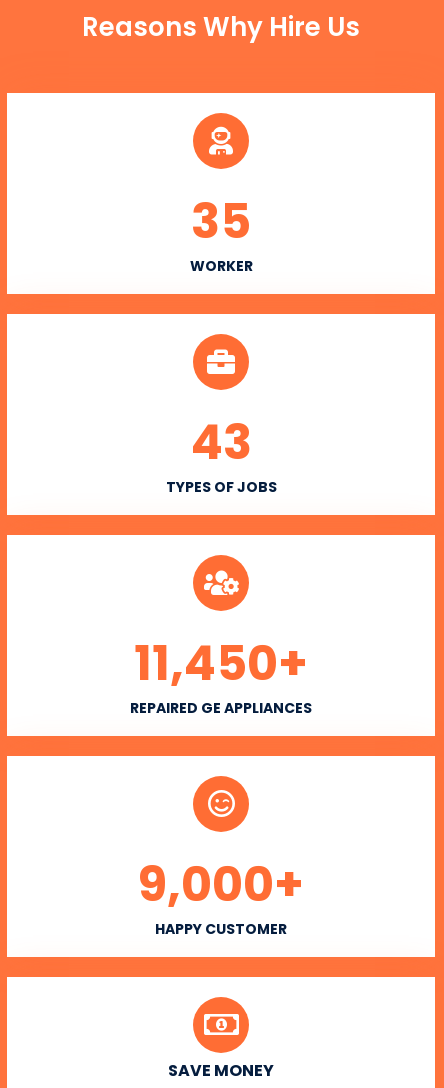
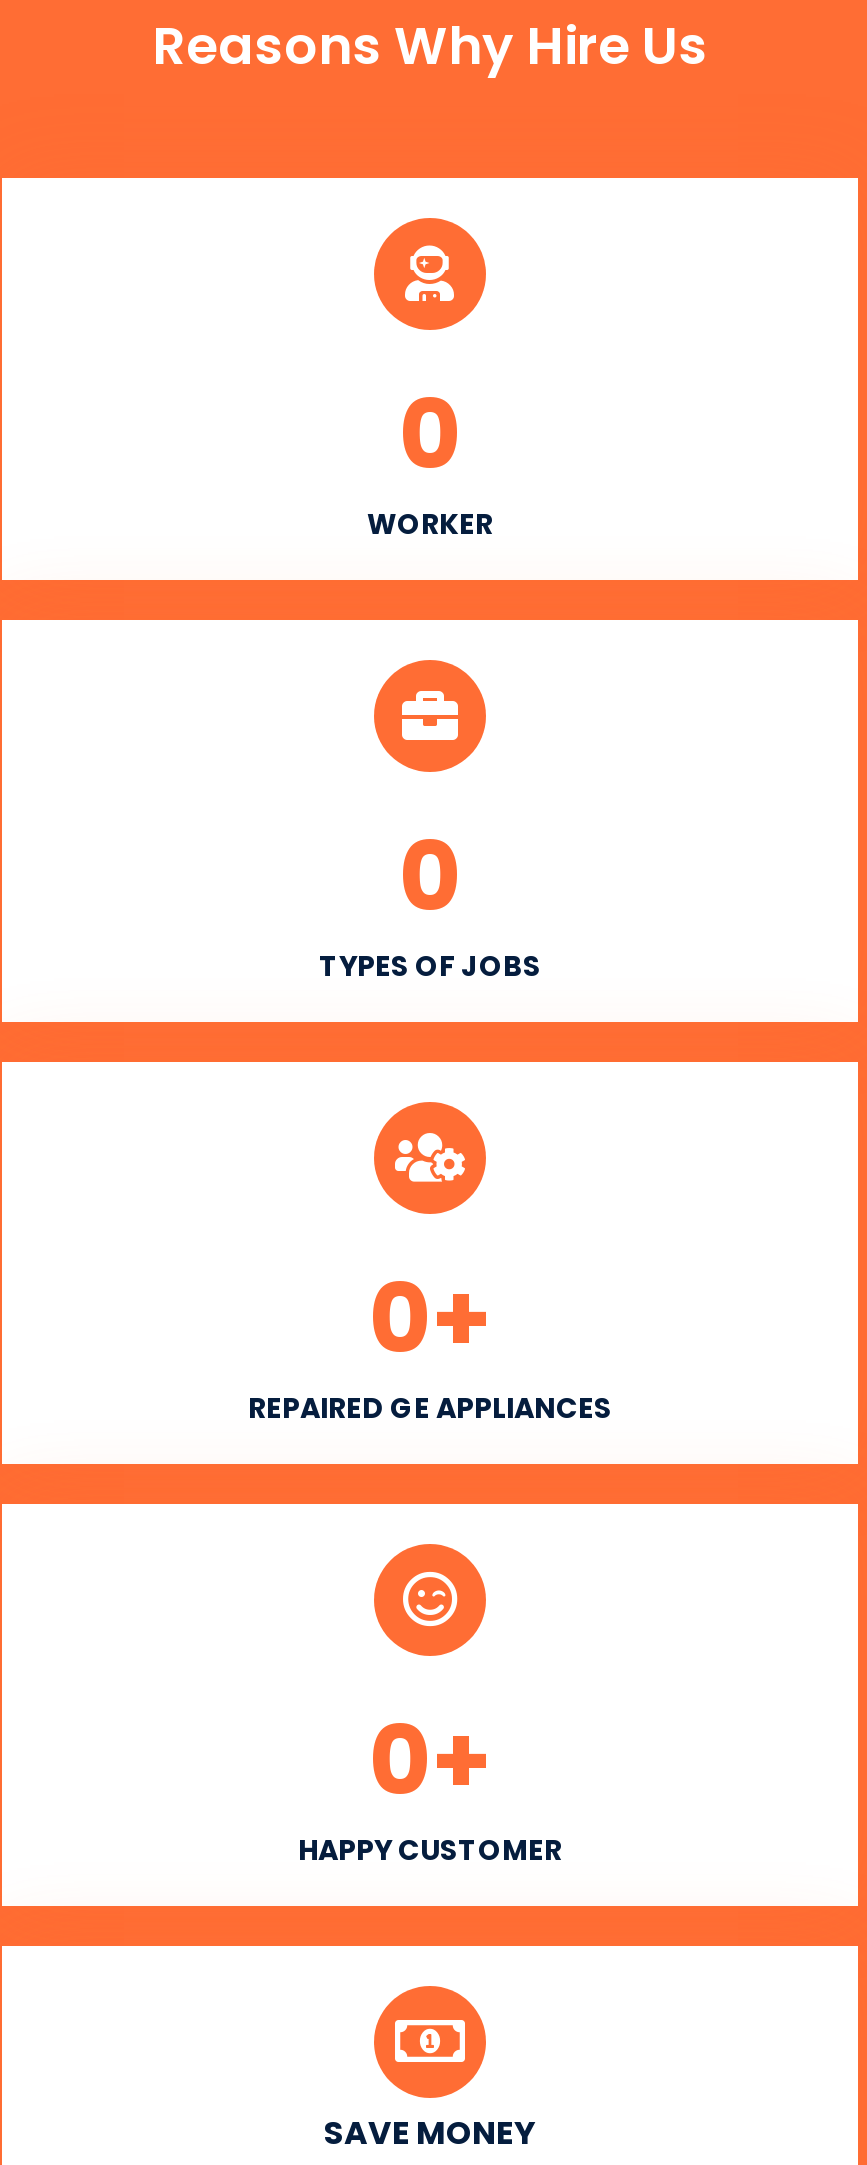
- 35
+ 0

- 43
+ 0

- 11,450+
+ 0+

- 9,000+
+ 0+
